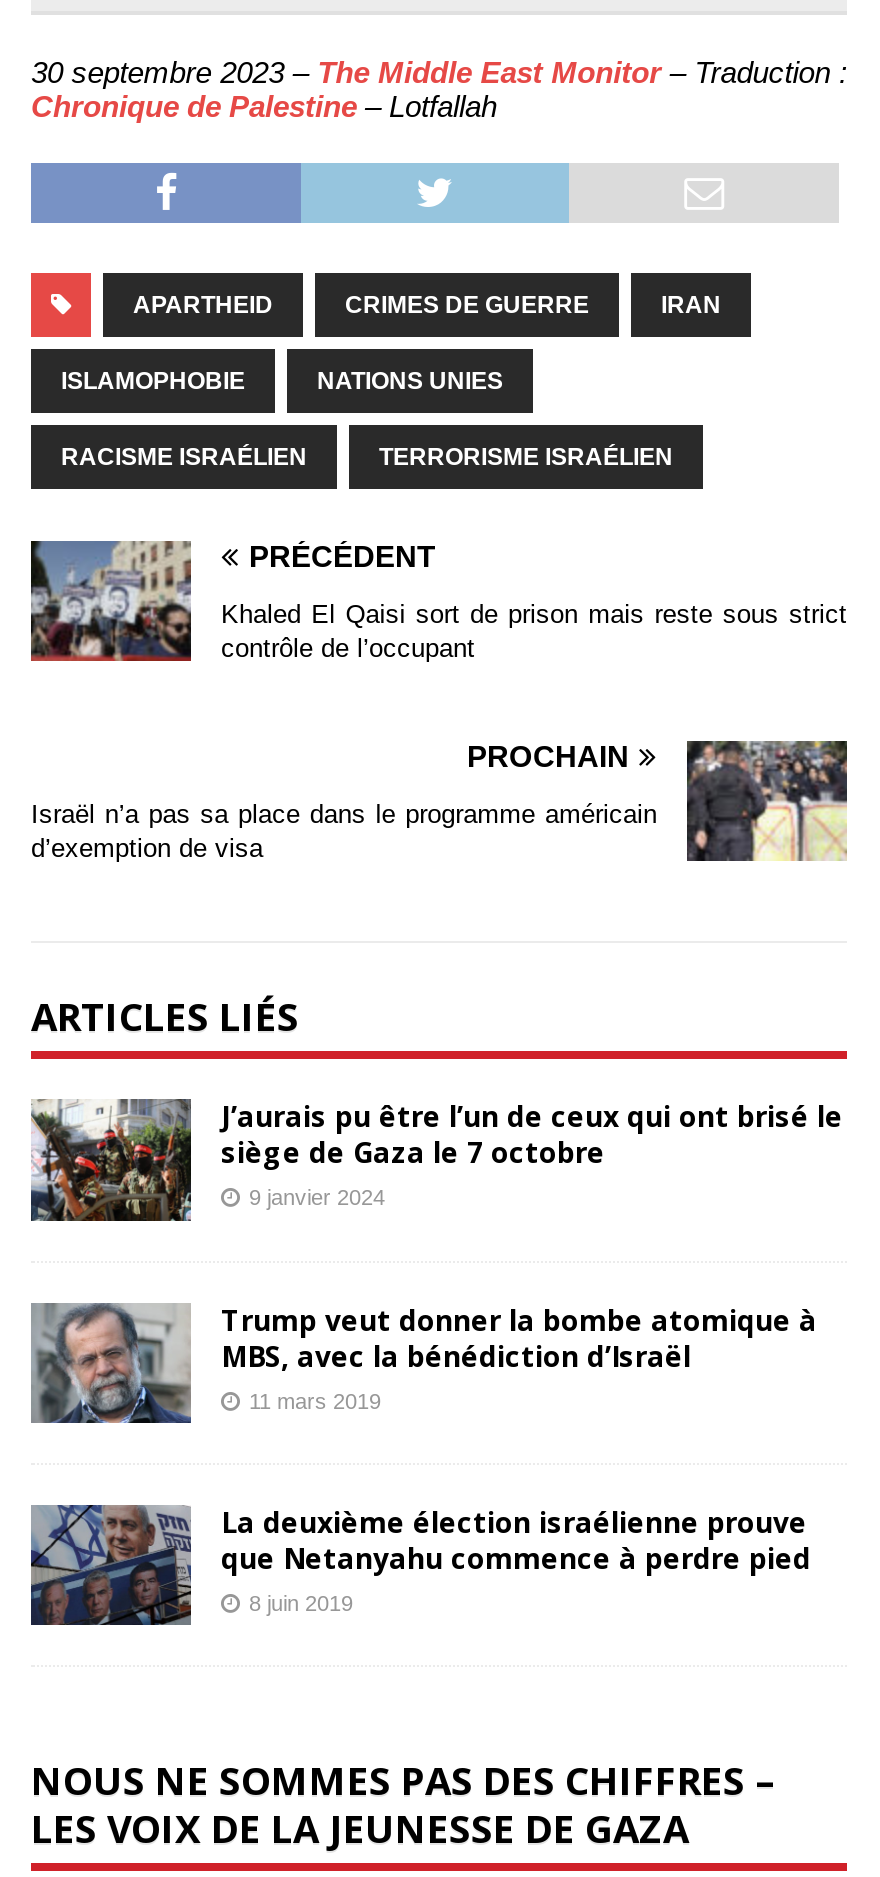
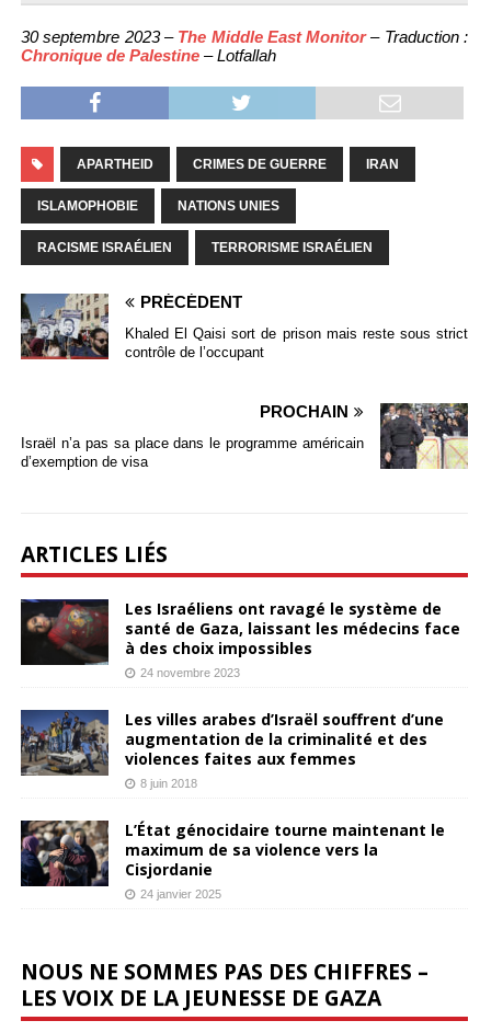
- [image]
- J’aurais pu être l’un de ceux qui ont brisé le
- siège de Gaza le 7 octobre
- 9 janvier 2024
+ [image]
+ Les Israéliens ont ravagé le système de
+ santé de Gaza, laissant les médecins face
+ à des choix impossibles
+ 24 novembre 2023

- [image]
- Trump veut donner la bombe atomique à
- MBS, avec la bénédiction d’Israël
- 11 mars 2019
+ [image]
+ Les villes arabes d’Israël souffrent d’une
+ augmentation de la criminalité et des
+ violences faites aux femmes
+ 8 juin 2018

- [image]
- La deuxième élection israélienne prouve
- que Netanyahu commence à perdre pied
- 8 juin 2019
+ [image]
+ L’État génocidaire tourne maintenant le
+ maximum de sa violence vers la
+ Cisjordanie
+ 24 janvier 2025
